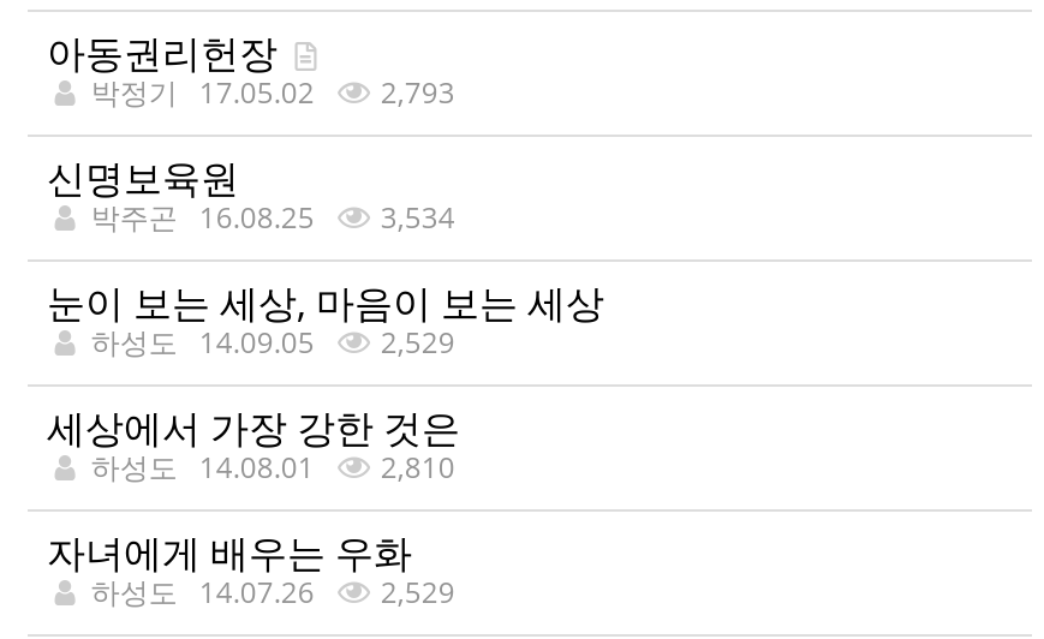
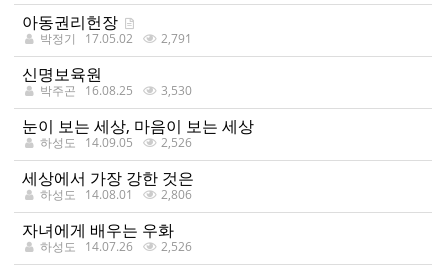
- 박정기 17.05.02 2,793
+ 박정기 17.05.02 2,791

- 박주곤 16.08.25 3,534
+ 박주곤 16.08.25 3,530

- 하성도 14.09.05 2,529
+ 하성도 14.09.05 2,526

- 하성도 14.08.01 2,810
+ 하성도 14.08.01 2,806

- 하성도 14.07.26 2,529
+ 하성도 14.07.26 2,526
